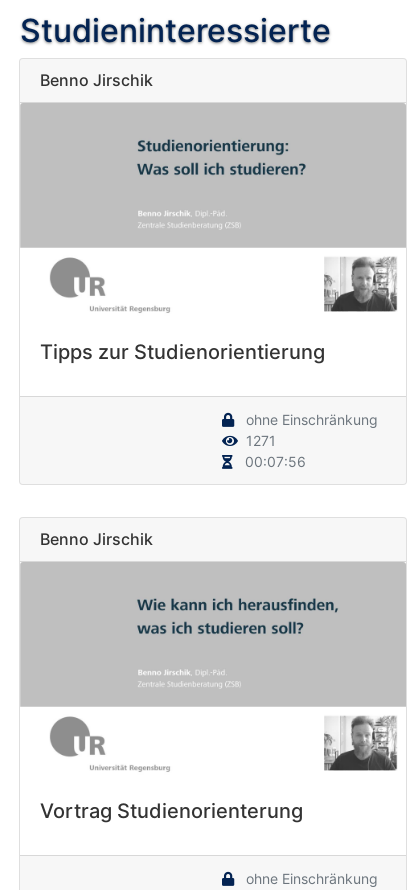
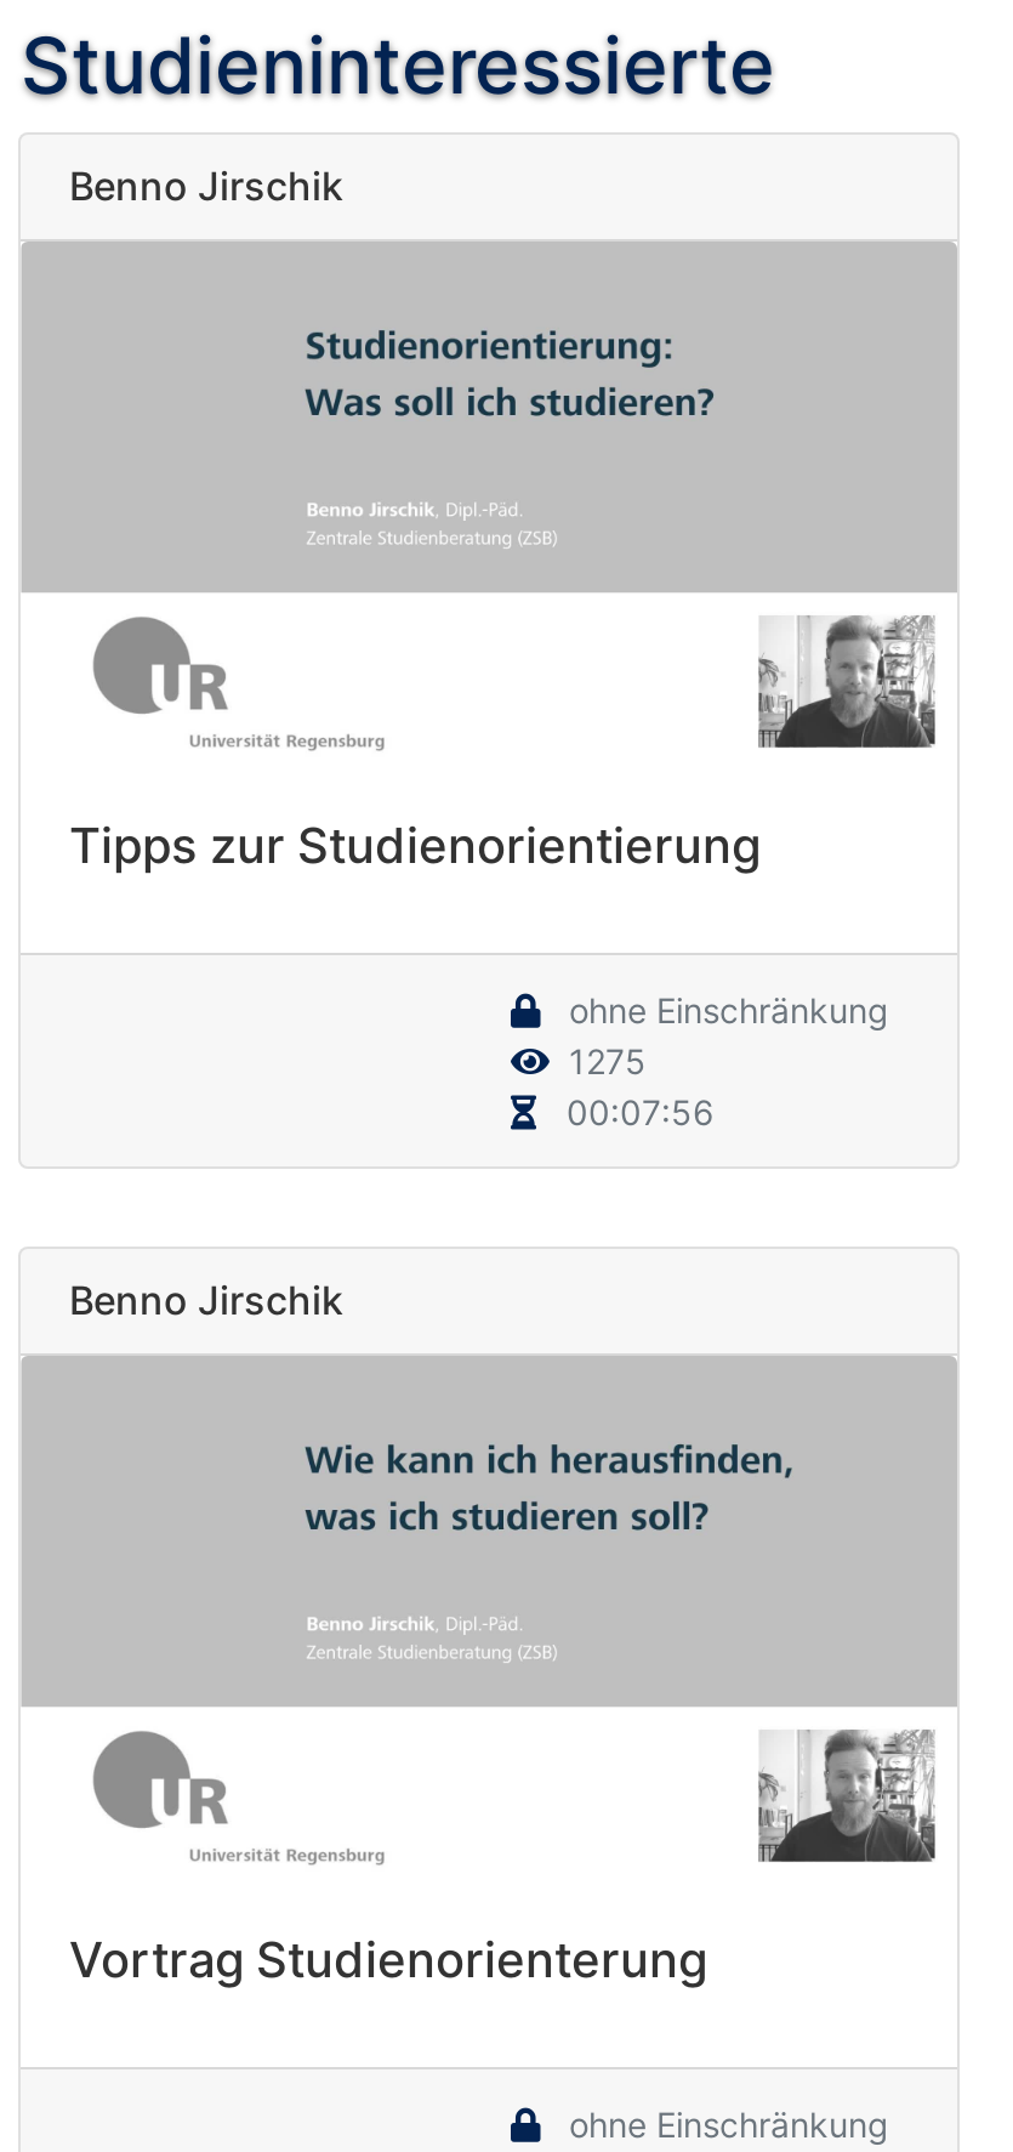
- 1271
+ 1275
